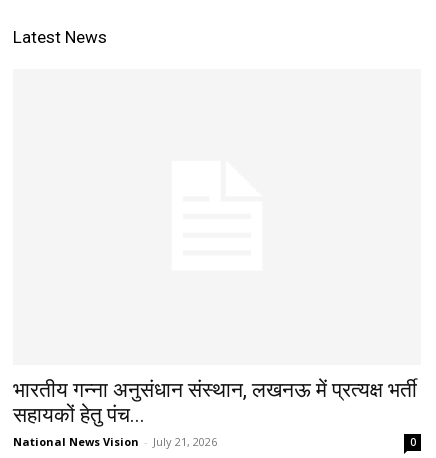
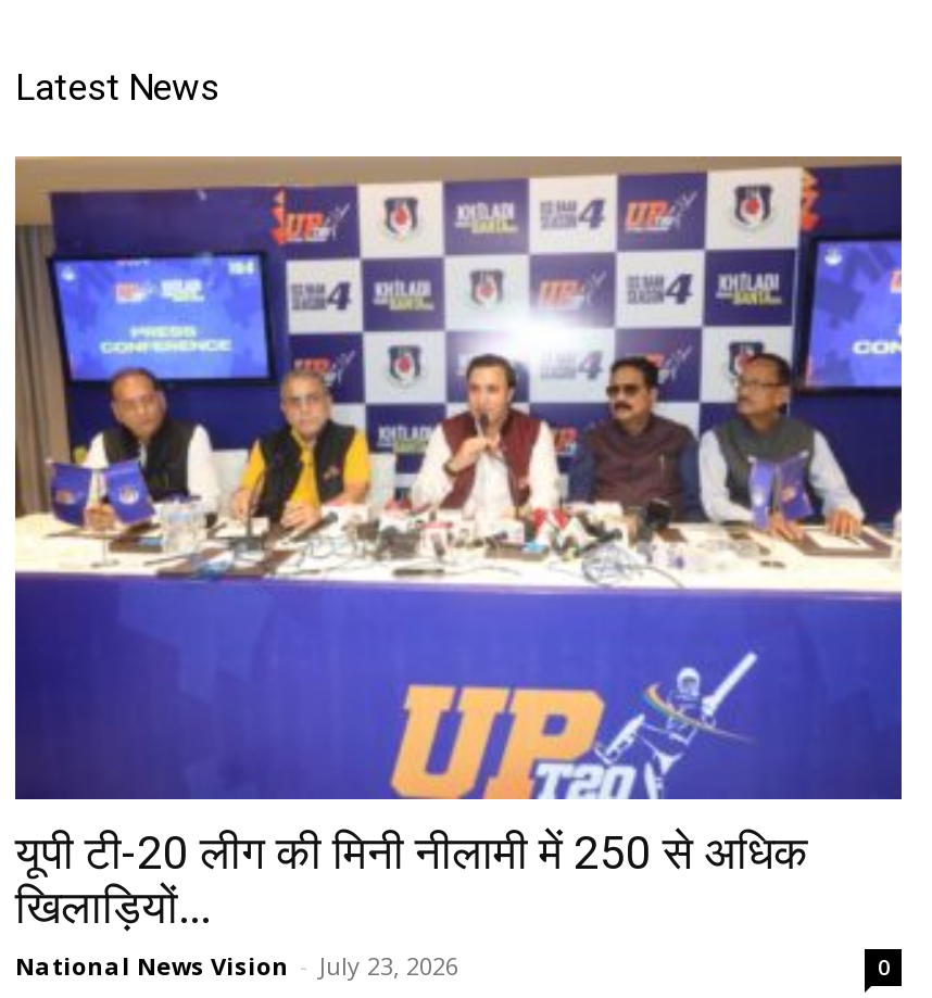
+ [image]

- भारतीय गन्ना अनुसंधान संस्थान, लखनऊ में प्रत्यक्ष भर्ती
- सहायकों हेतु पंच...
- National News Vision - July 21, 2026
+ यूपी टी-20 लीग की मिनी नीलामी में 250 से अधिक
+ खिलाड़ियों...
+ National News Vision - July 23, 2026
